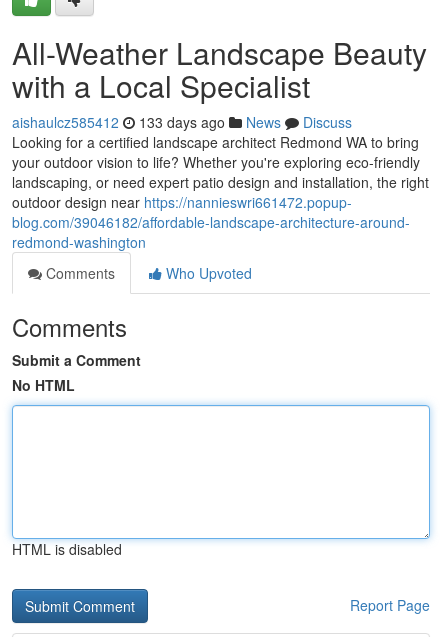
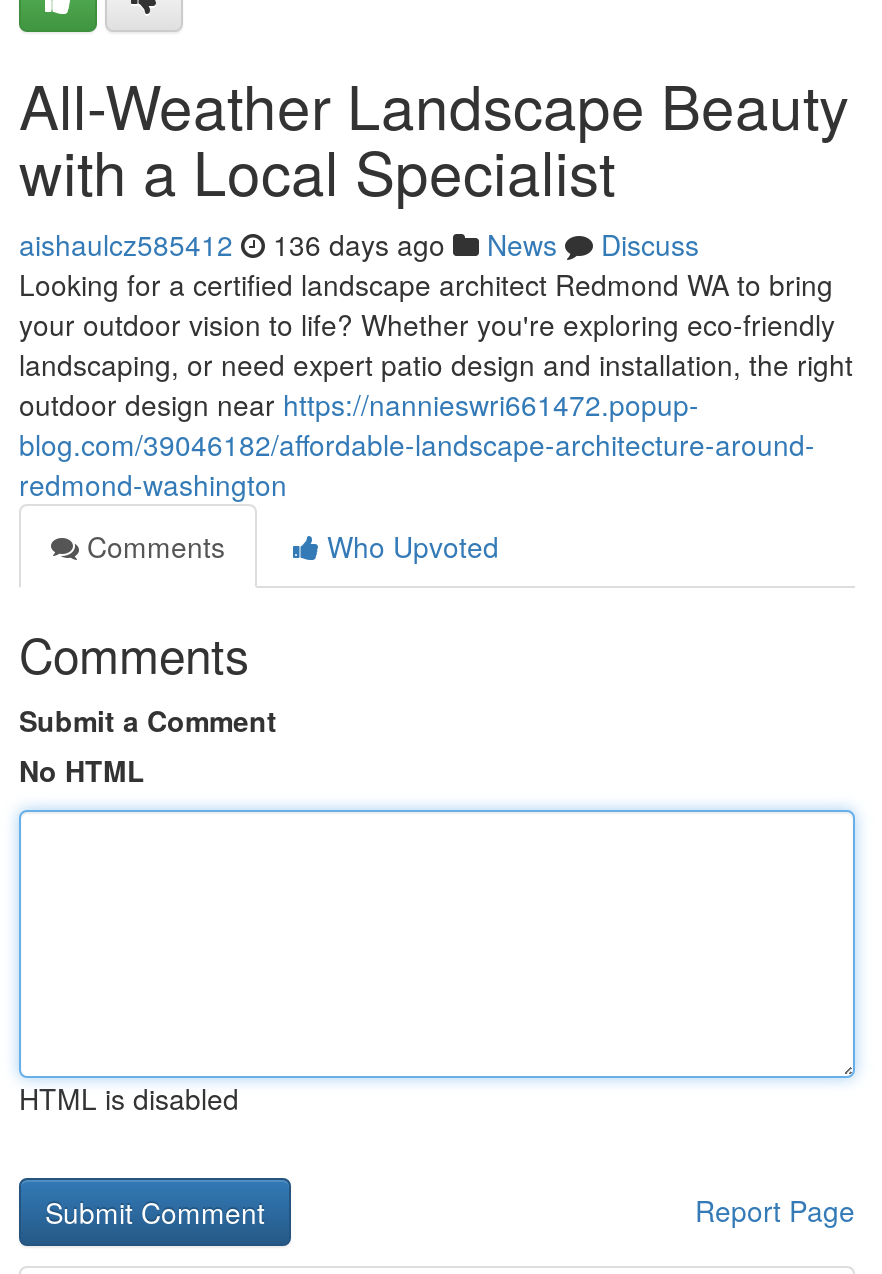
- aishaulcz585412 133 days ago News Discuss
+ aishaulcz585412 136 days ago News Discuss
